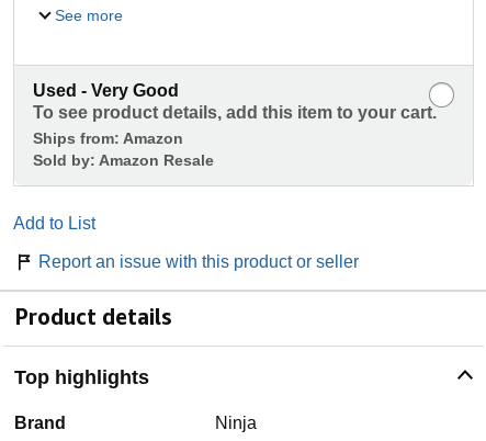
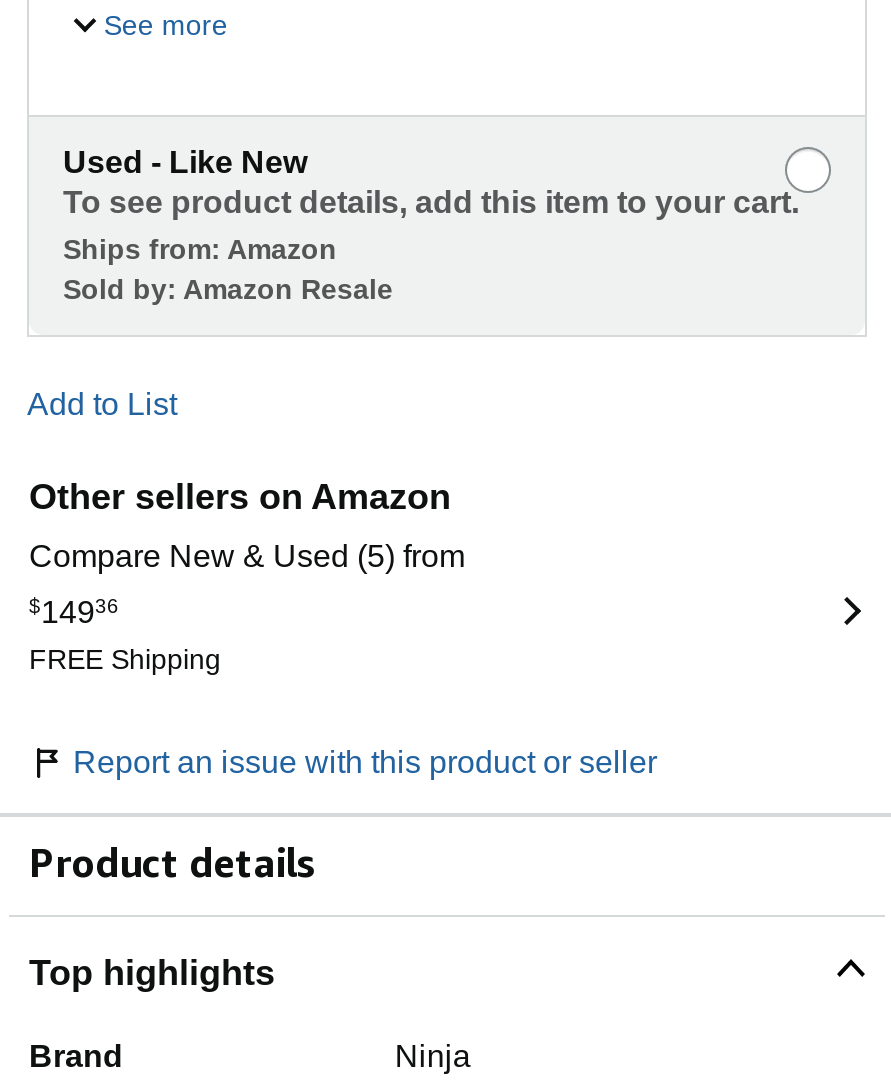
- Used - Very Good
+ Used - Like New

+ Other sellers on Amazon
+ Compare New & Used (5) from
+ $14936
+ FREE Shipping
